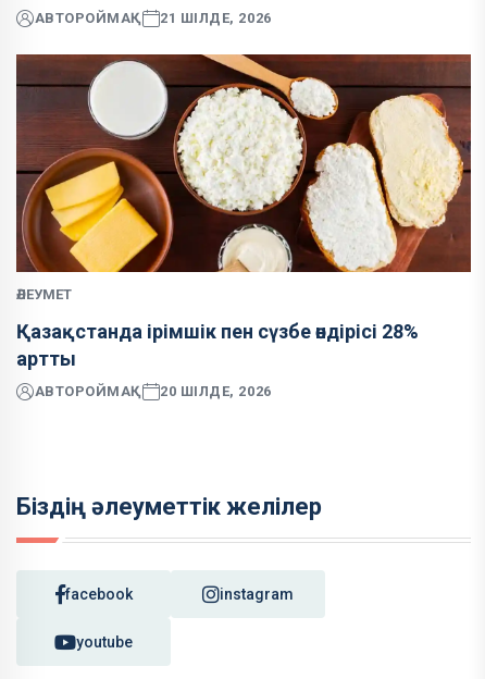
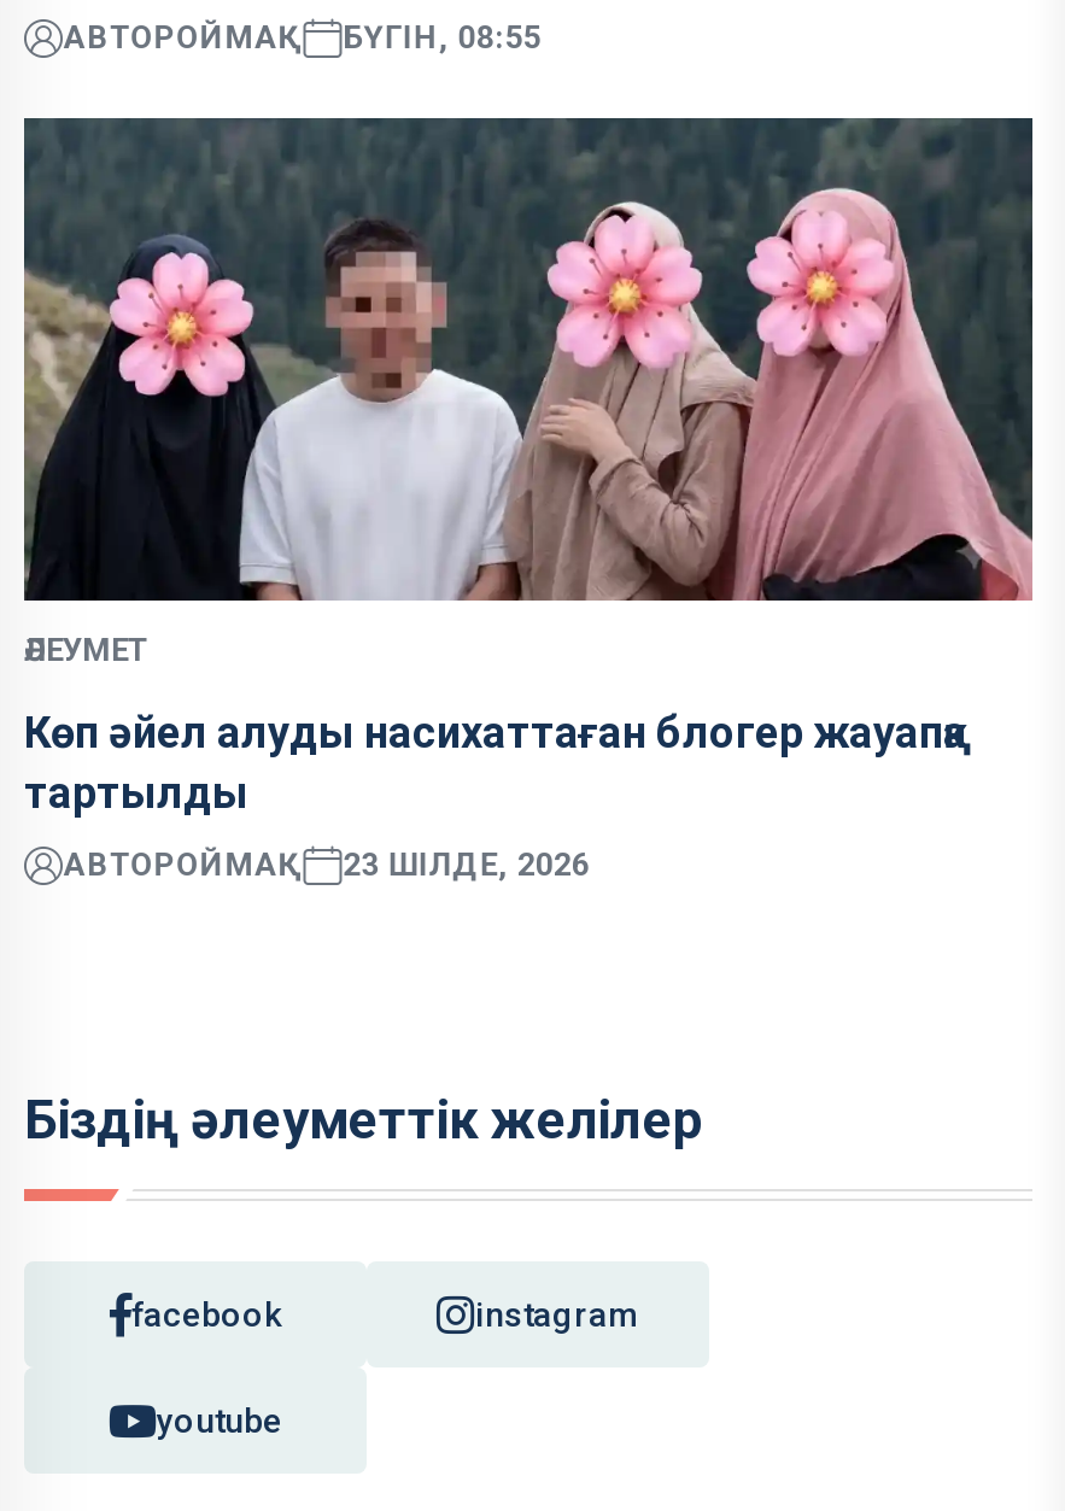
- АВТОРОЙМАҚ 21 ШІЛДЕ, 2026
+ АВТОРОЙМАҚ БҮГІН, 08:55

- [image]
+ [image]

- Қазақстанда ірімшік пен сүзбе өндірісі 28%
- артты
+ Көп әйел алуды насихаттаған блогер жауапқа
+ тартылды

- АВТОРОЙМАҚ 20 ШІЛДЕ, 2026
+ АВТОРОЙМАҚ 23 ШІЛДЕ, 2026
